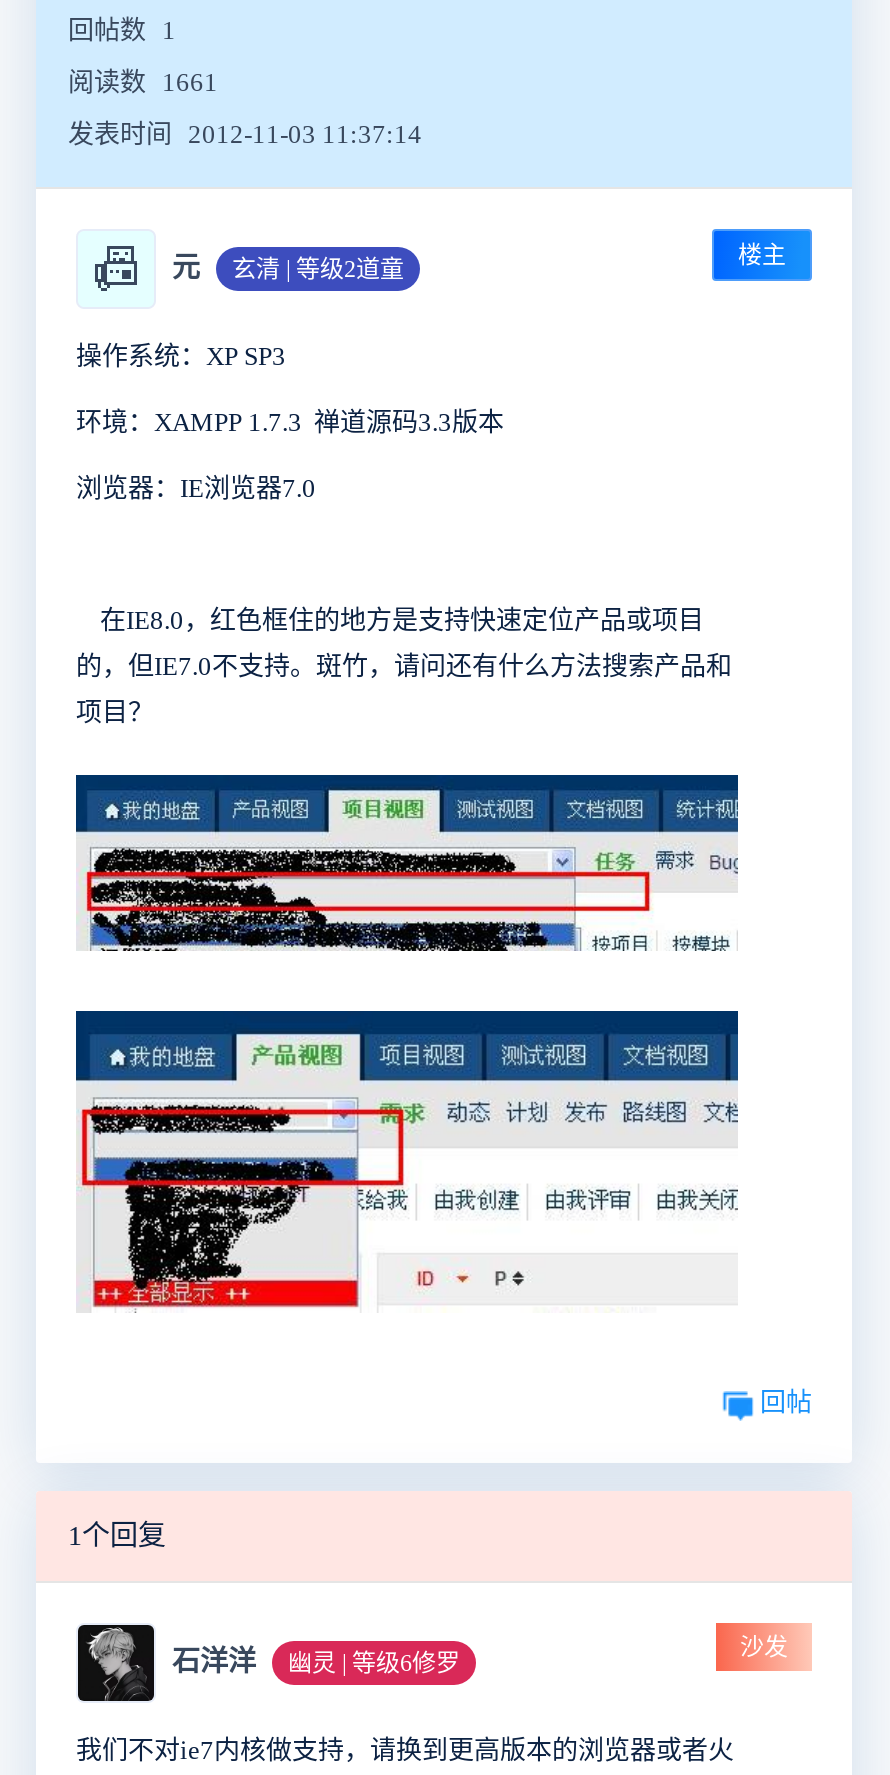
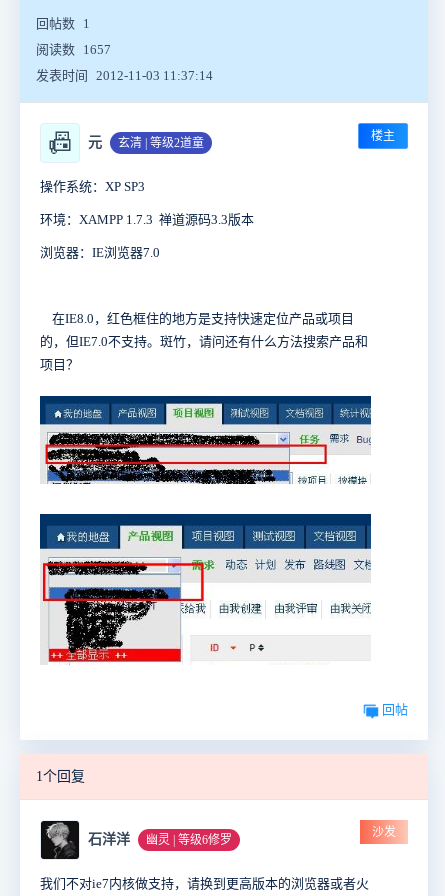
- 阅读数 1661
+ 阅读数 1657
